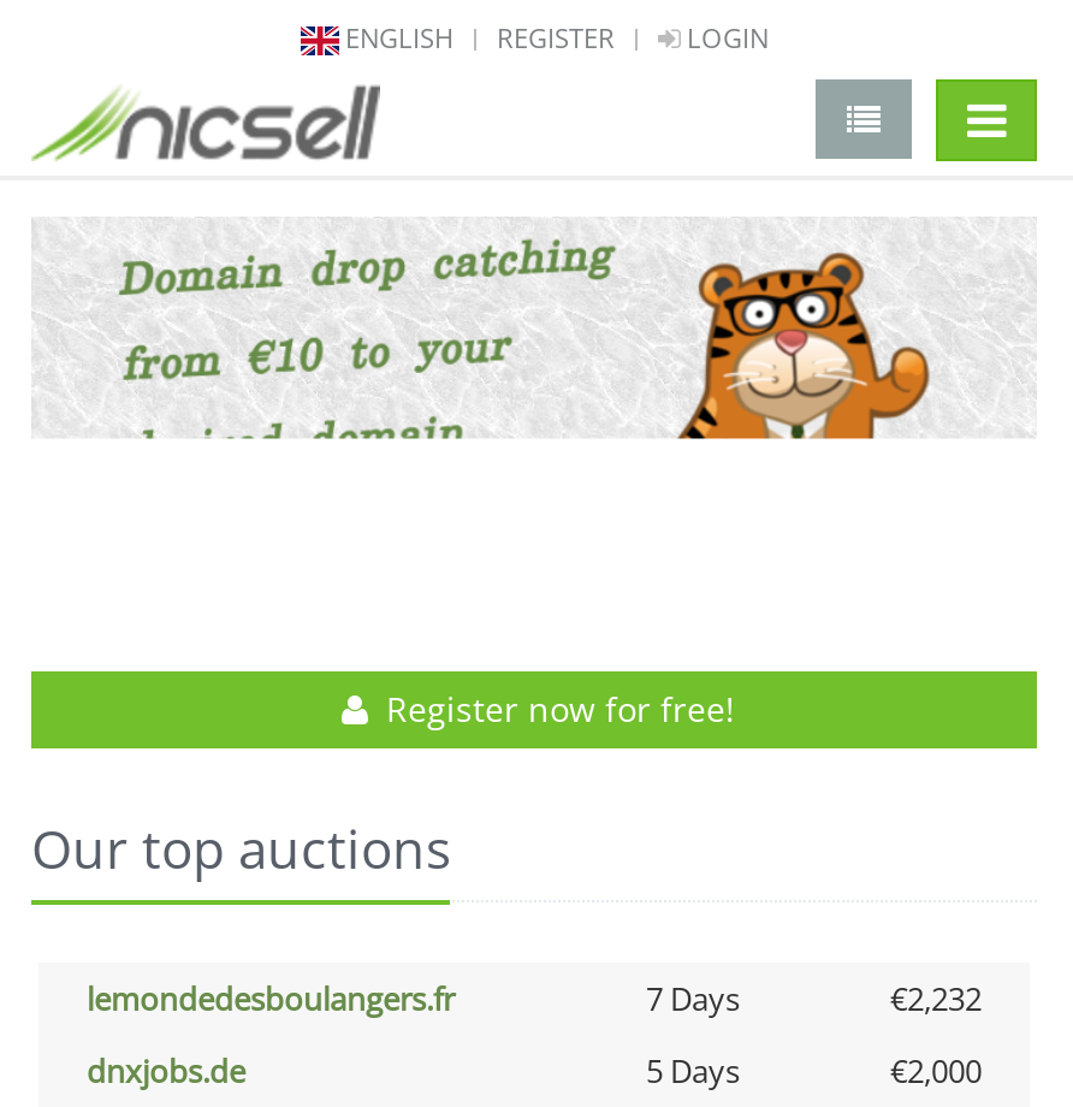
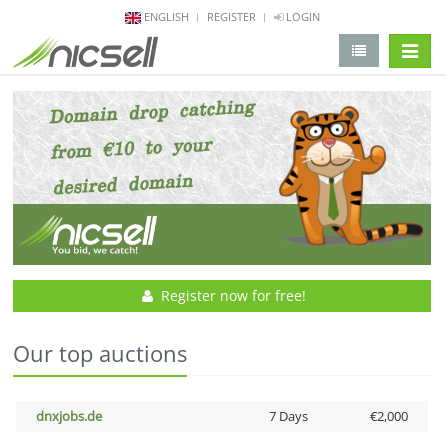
+ [image]

- lemondedesboulangers.fr
- 7 Days
- €2,232

- 5 Days
+ 7 Days
